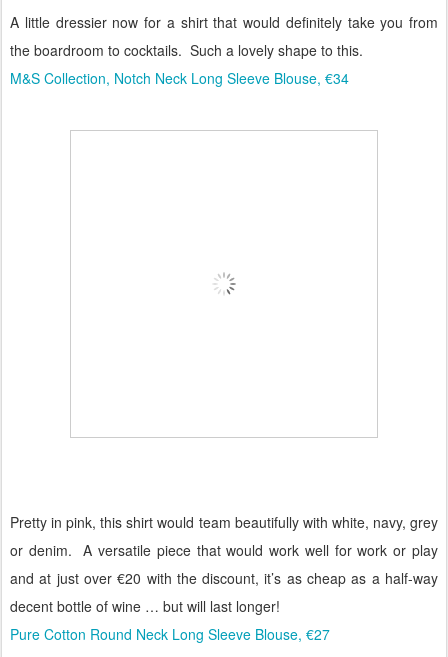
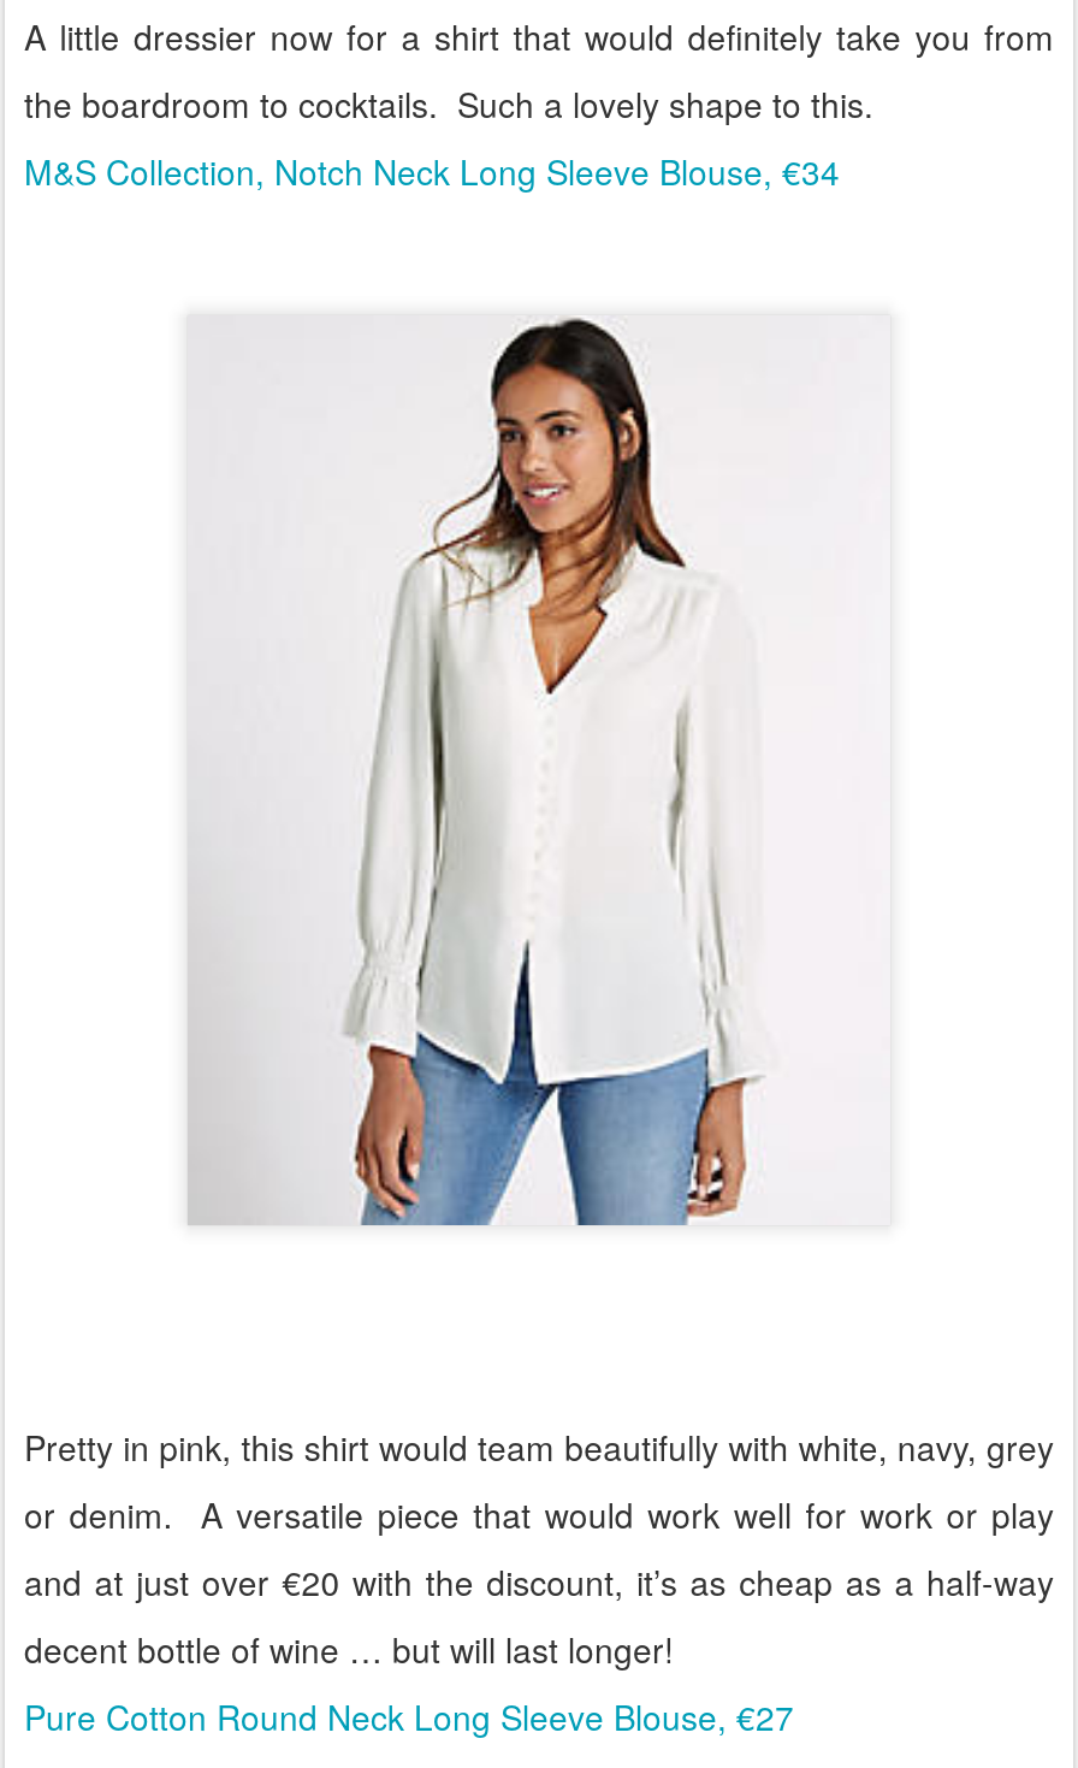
+ [image]
